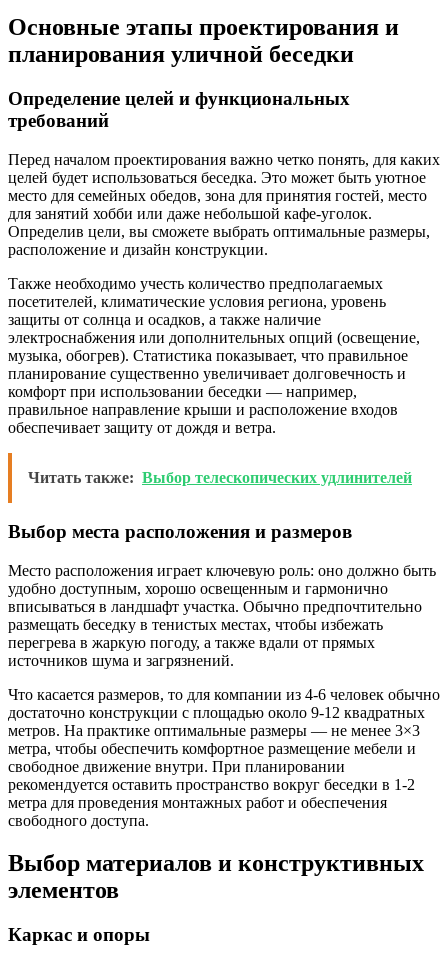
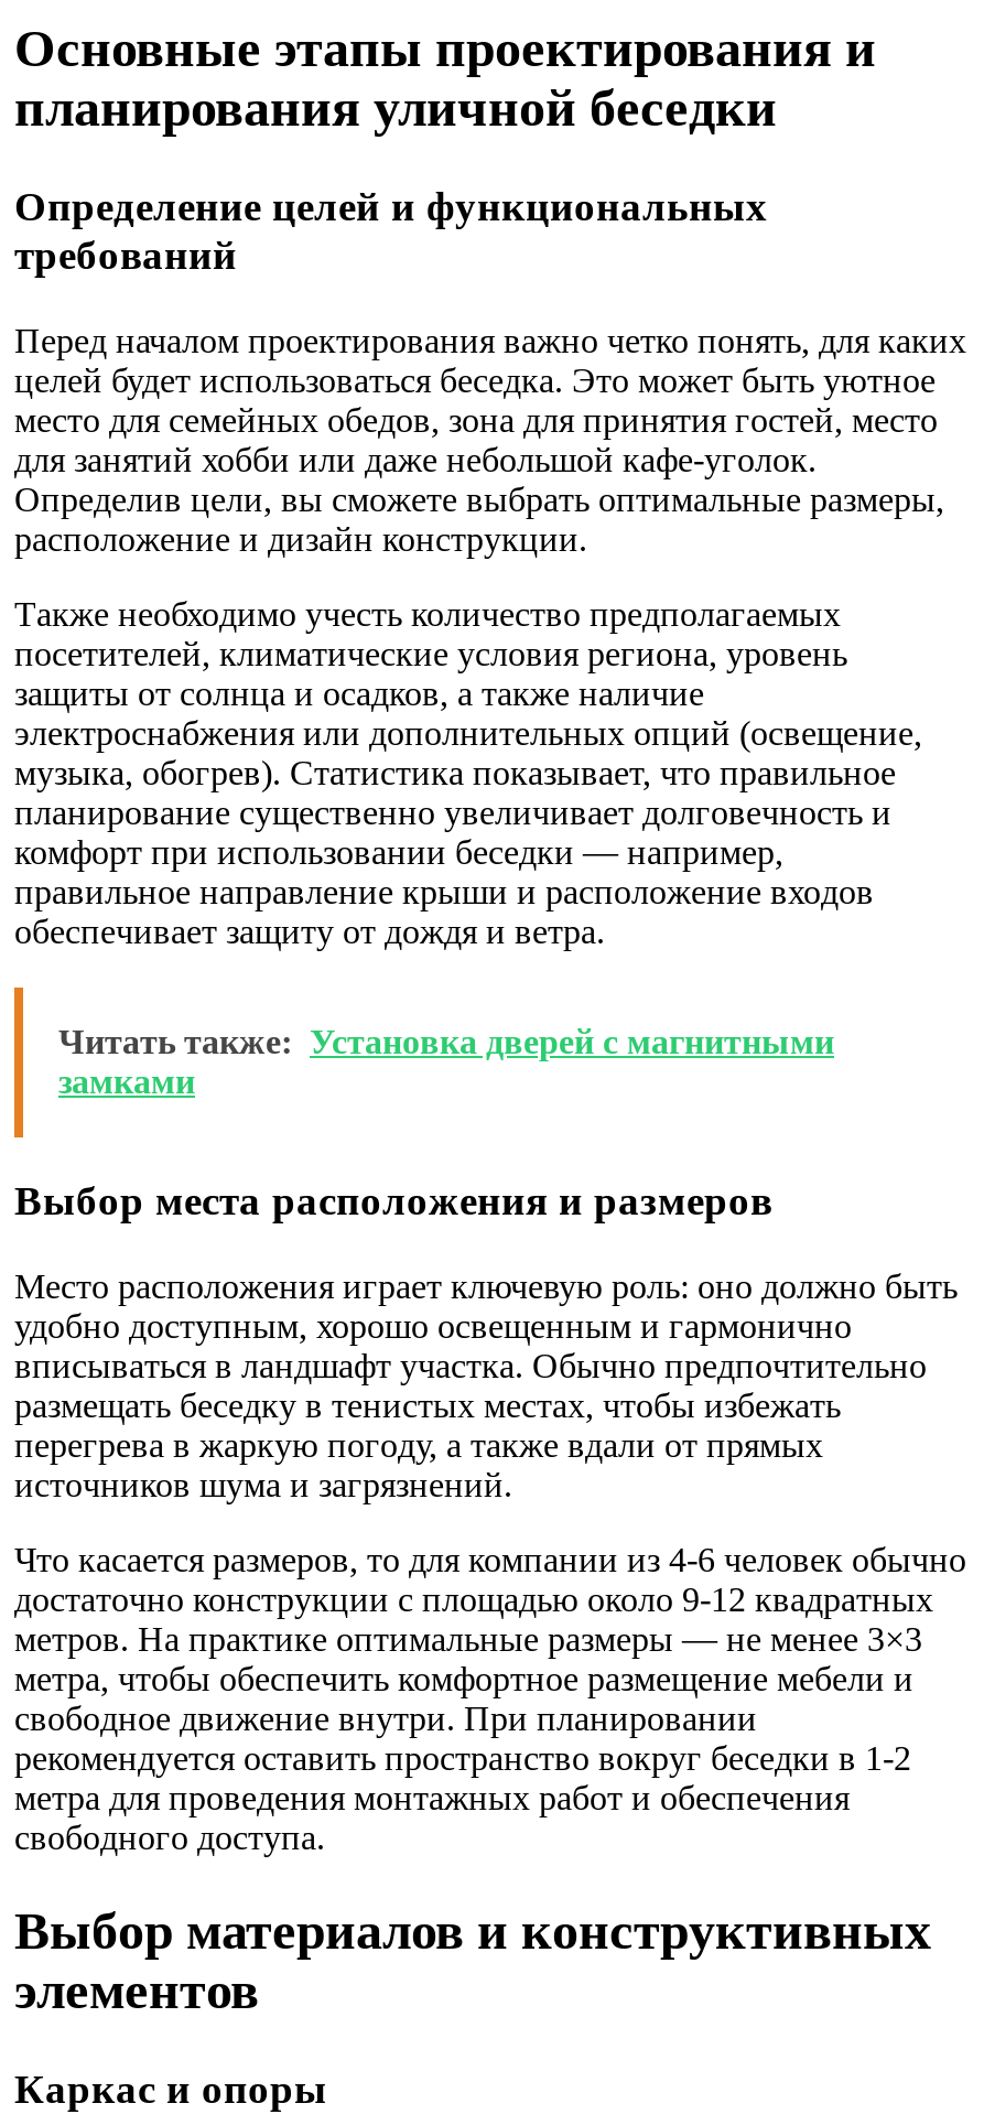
- Читать также: Выбор телескопических удлинителей
+ Читать также: Установка дверей с магнитными
+ замками
